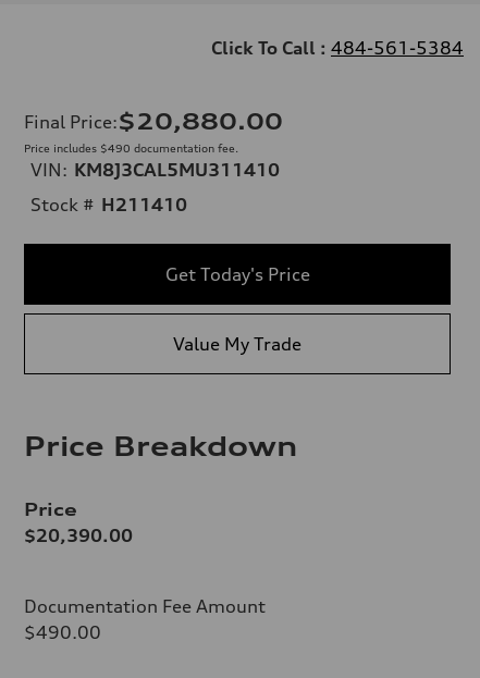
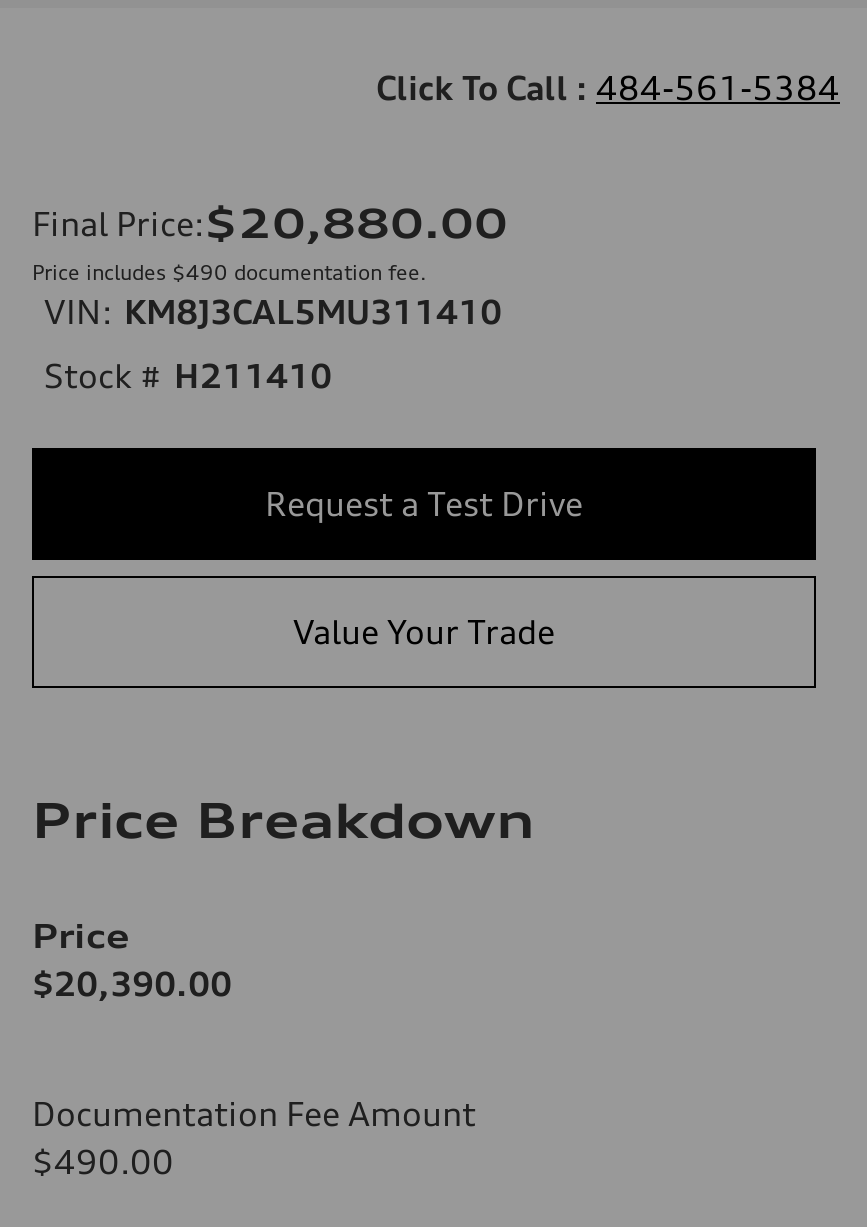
- Get Today's Price
+ Request a Test Drive

- Value My Trade
+ Value Your Trade
